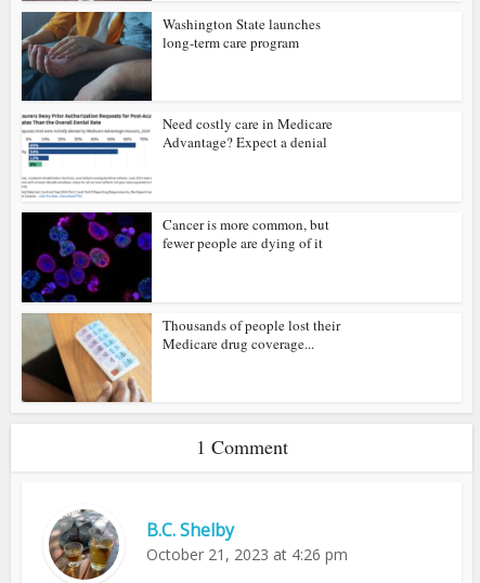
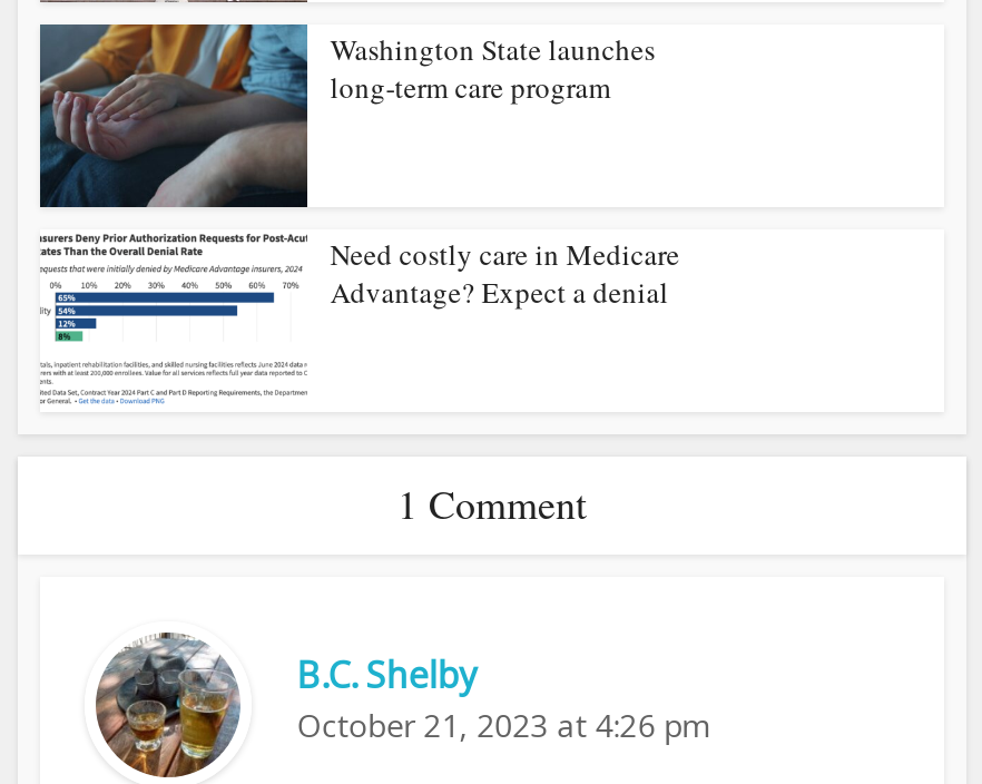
- [image]
- Cancer is more common, but
- fewer people are dying of it

- [image]
- Thousands of people lost their
- Medicare drug coverage...
